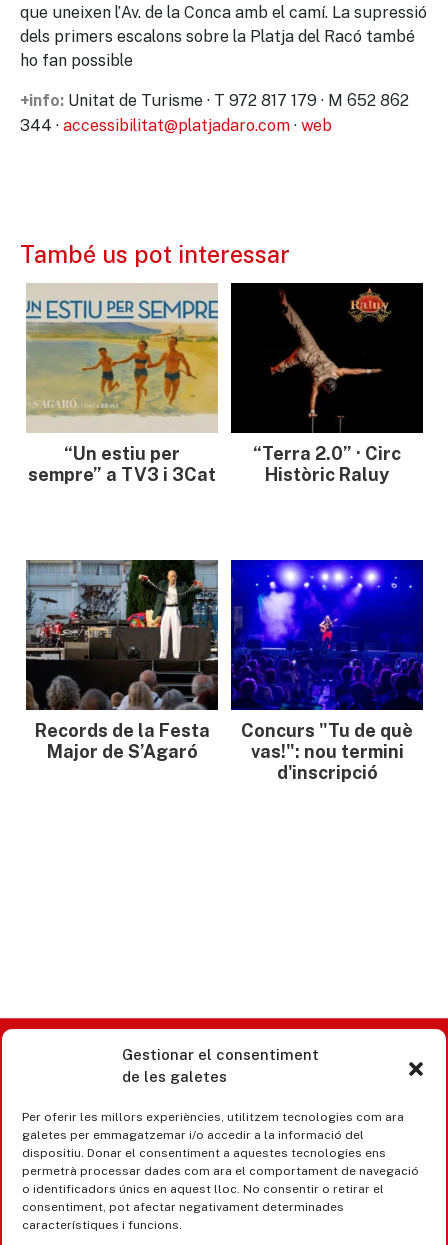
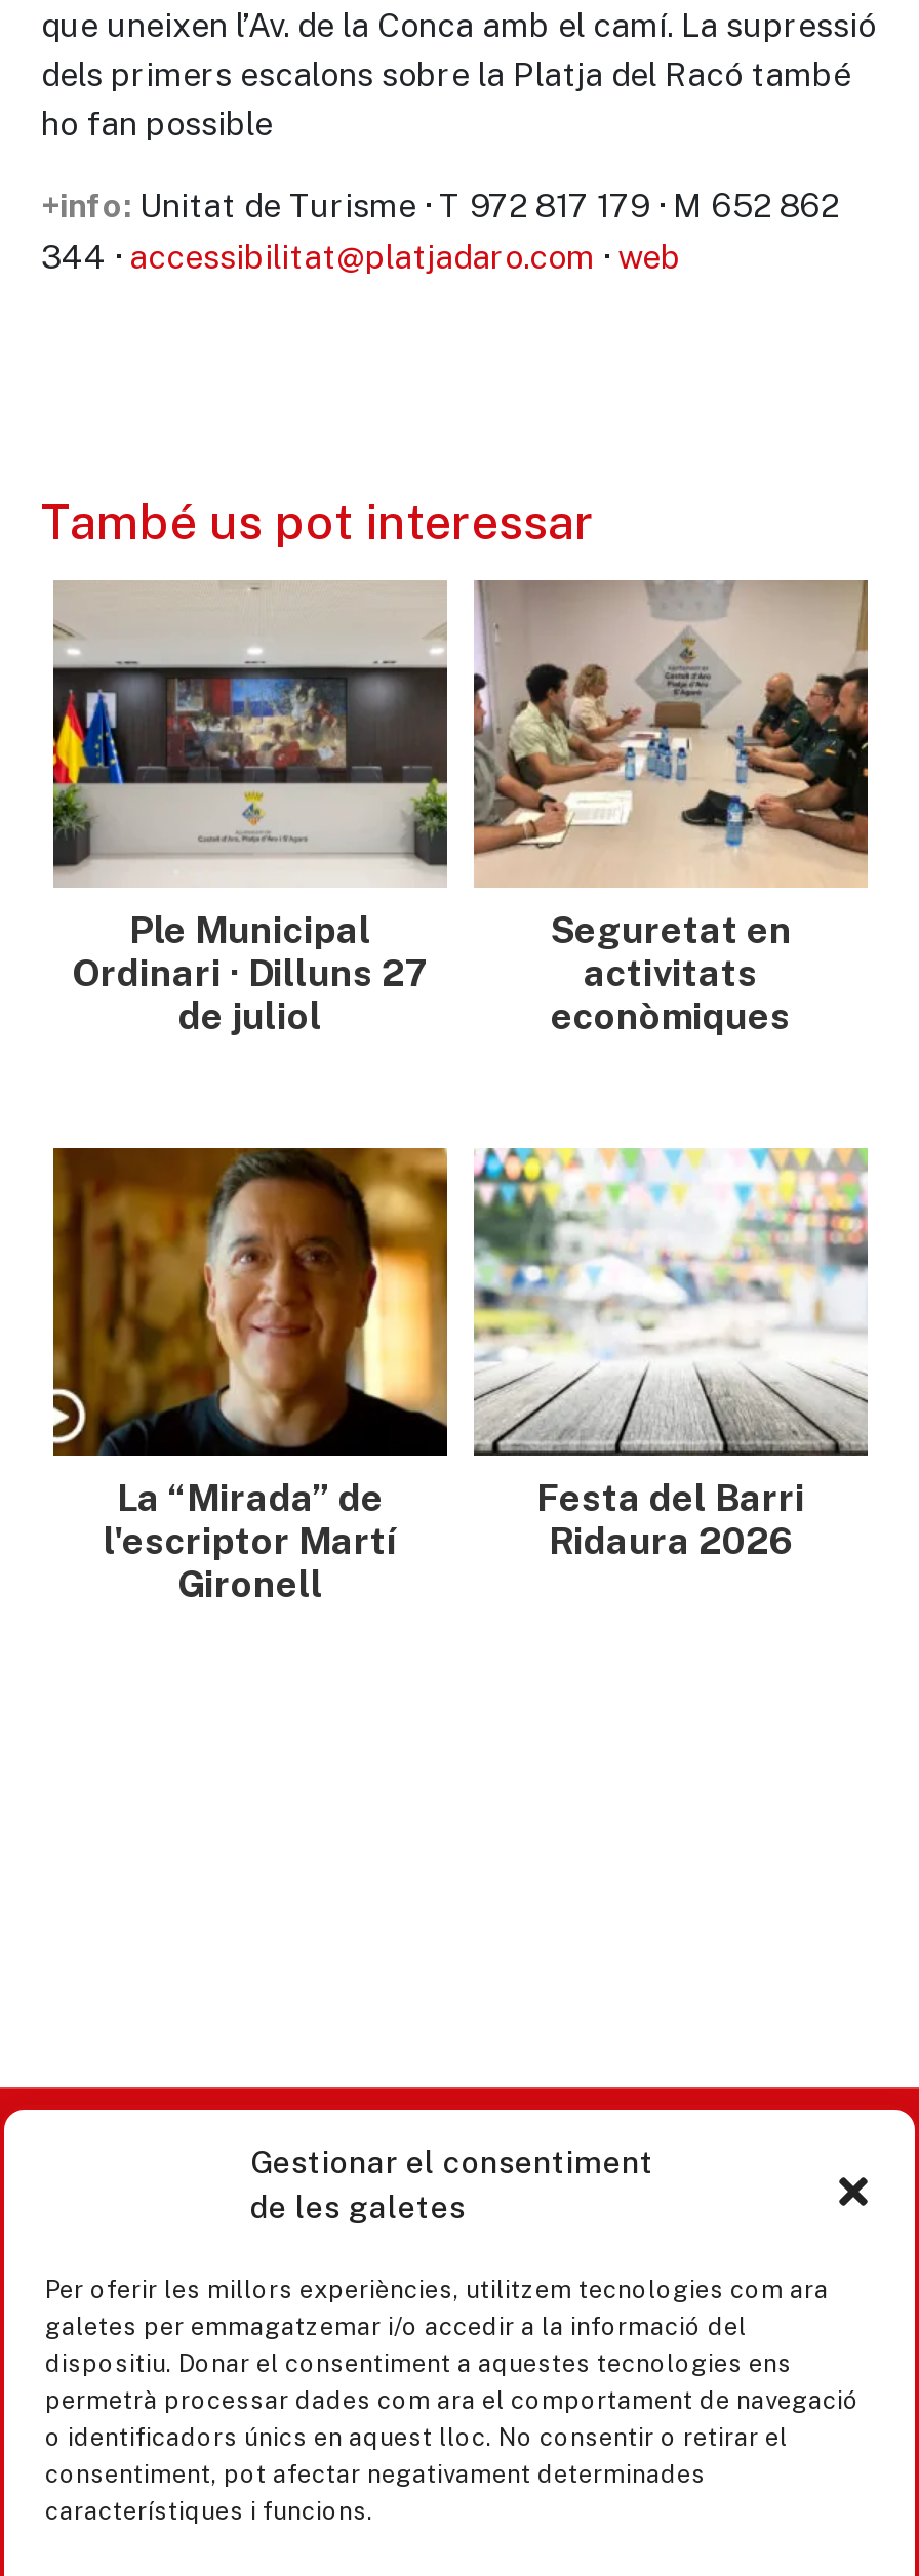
- [image]
- “Terra 2.0” · Circ
- Històric Raluy
+ [image]
+ Seguretat en
+ activitats
+ econòmiques

- [image]
- “Un estiu per
- sempre” a TV3 i 3Cat
+ [image]
+ Ple Municipal
+ Ordinari · Dilluns 27
+ de juliol

- [image]
- Records de la Festa
- Major de S’Agaró
+ [image]
+ La “Mirada” de
+ l'escriptor Martí
+ Gironell

- [image]
- Concurs "Tu de què
- vas!": nou termini
- d'inscripció
+ [image]
+ Festa del Barri
+ Ridaura 2026
